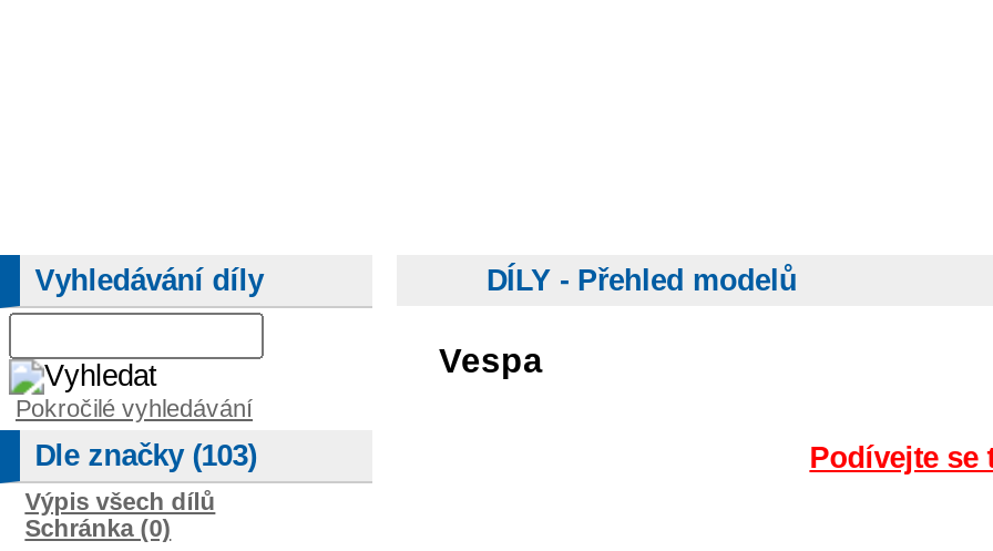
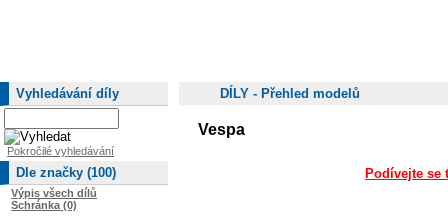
- Dle značky (103)
+ Dle značky (100)
